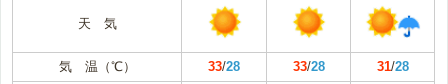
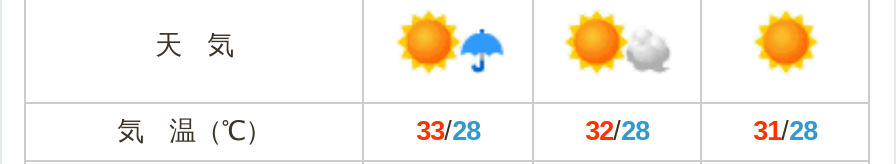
- [image]
+ [image]

- [image]
- 33/28
+ [image]
+ 32/28

- [image]
+ [image]
